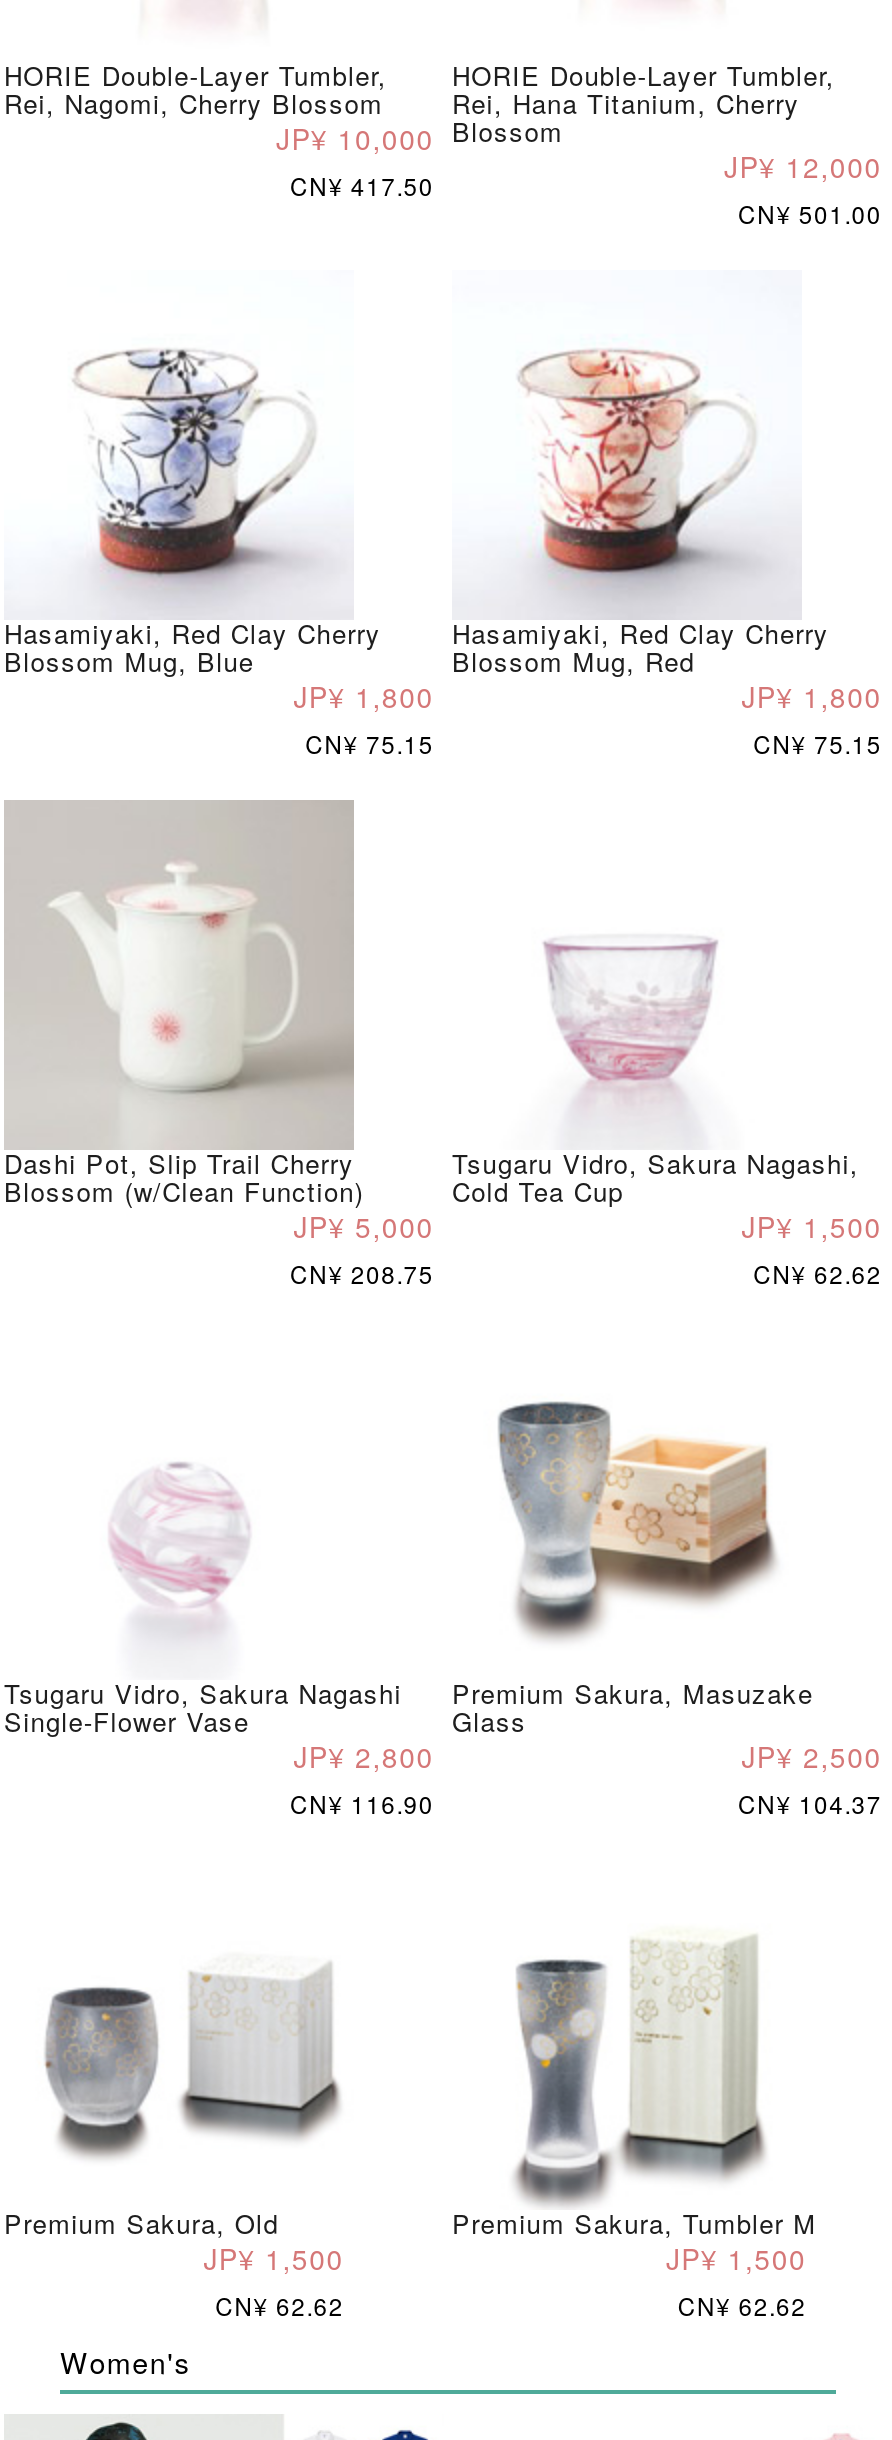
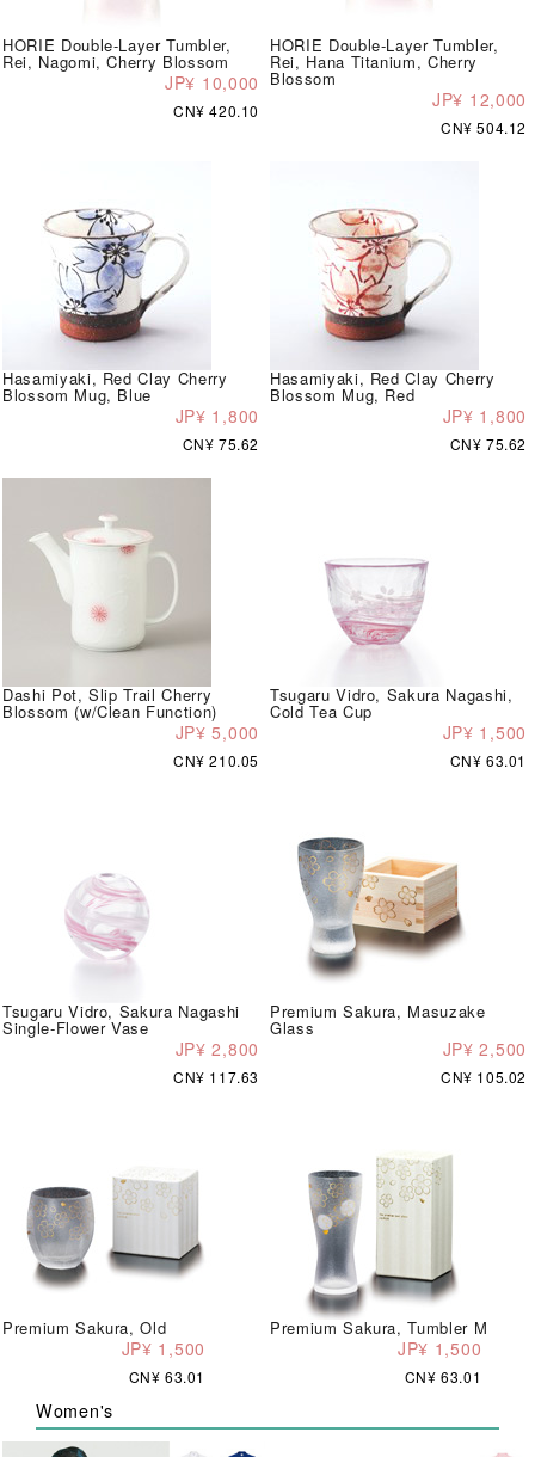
- CN¥ 417.50
+ CN¥ 420.10

- CN¥ 501.00
+ CN¥ 504.12

- CN¥ 75.15
+ CN¥ 75.62

- CN¥ 75.15
+ CN¥ 75.62

- CN¥ 208.75
+ CN¥ 210.05

- CN¥ 62.62
+ CN¥ 63.01

- CN¥ 116.90
+ CN¥ 117.63

- CN¥ 104.37
+ CN¥ 105.02

- CN¥ 62.62
+ CN¥ 63.01

- CN¥ 62.62
+ CN¥ 63.01
